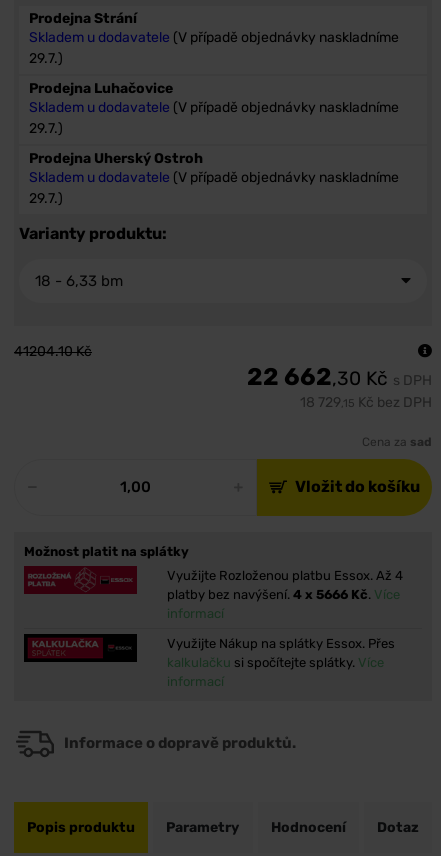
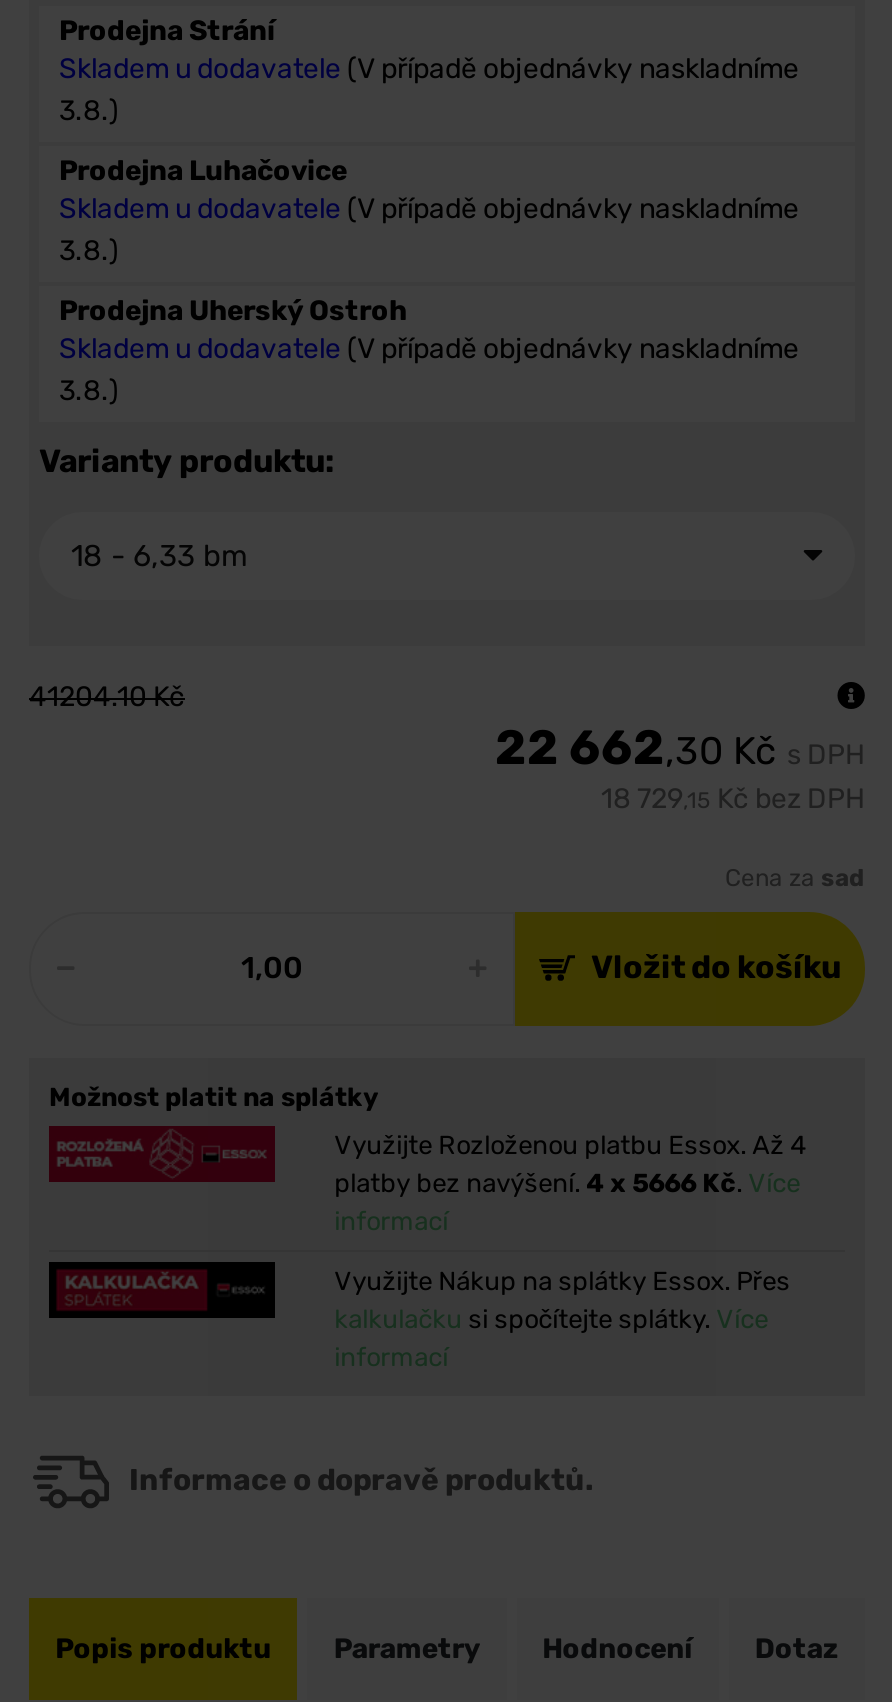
- 29.7.)
+ 3.8.)

- 29.7.)
+ 3.8.)

- 29.7.)
+ 3.8.)
